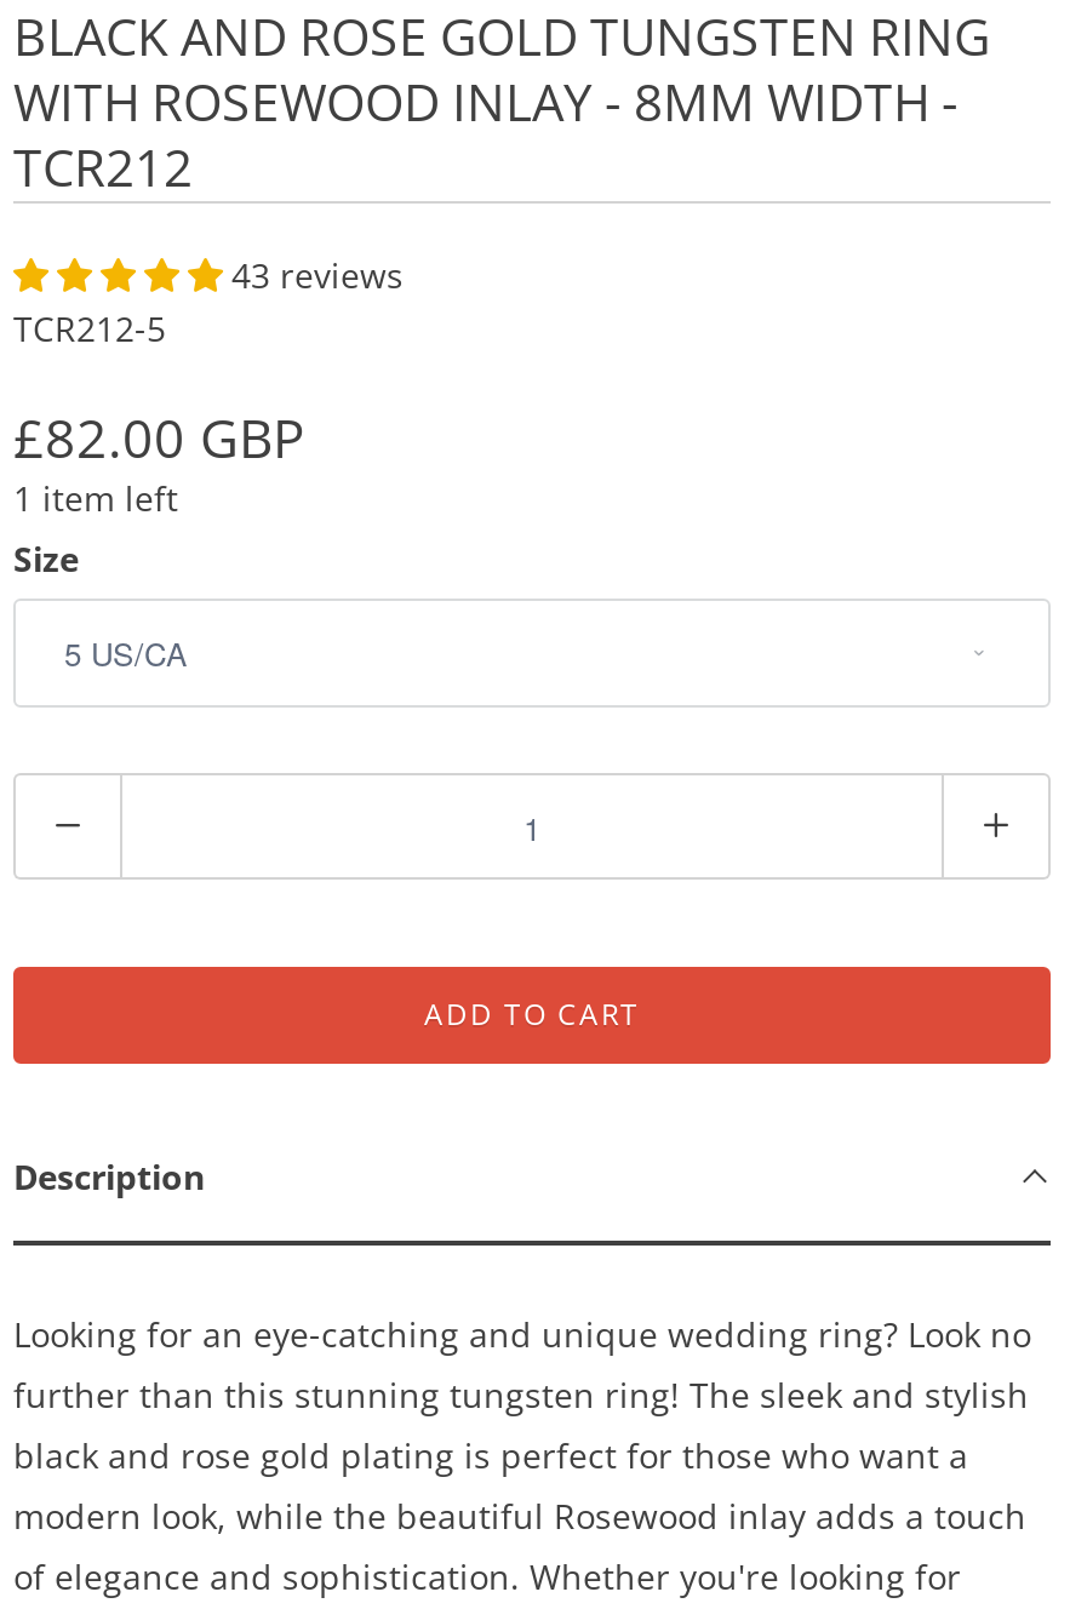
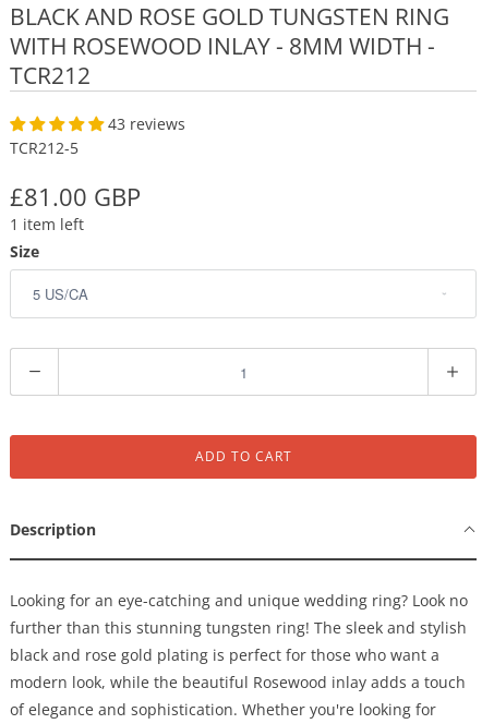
- £82.00 GBP
+ £81.00 GBP
